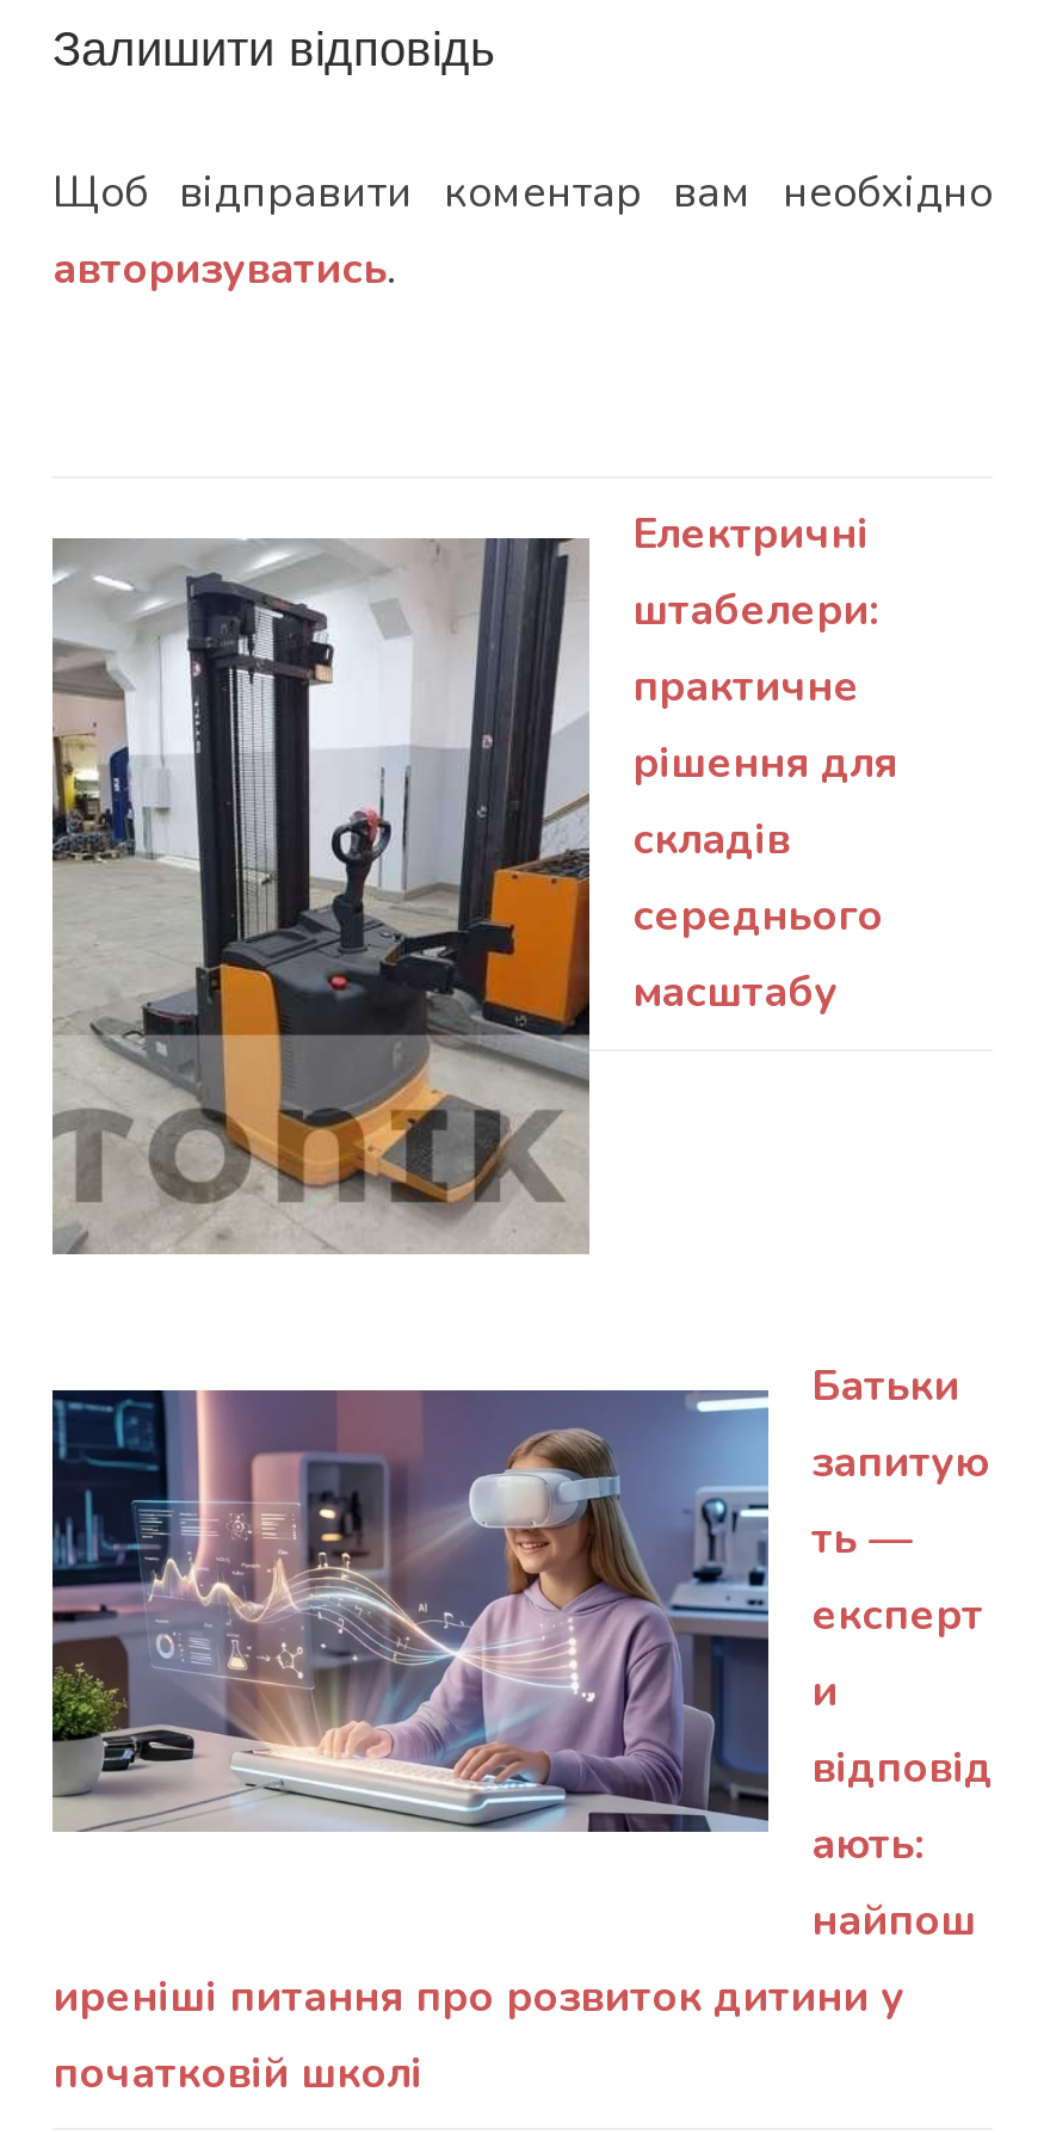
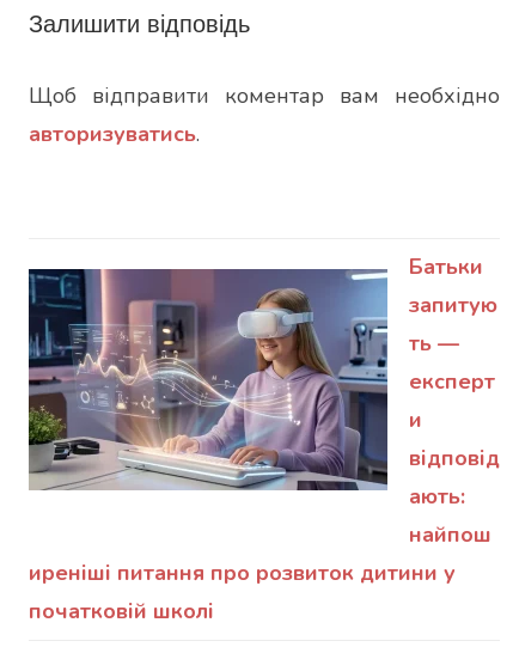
- [image]
- Електричні
- штабелери:
- практичне
- рішення для
- складів
- середнього
- масштабу
